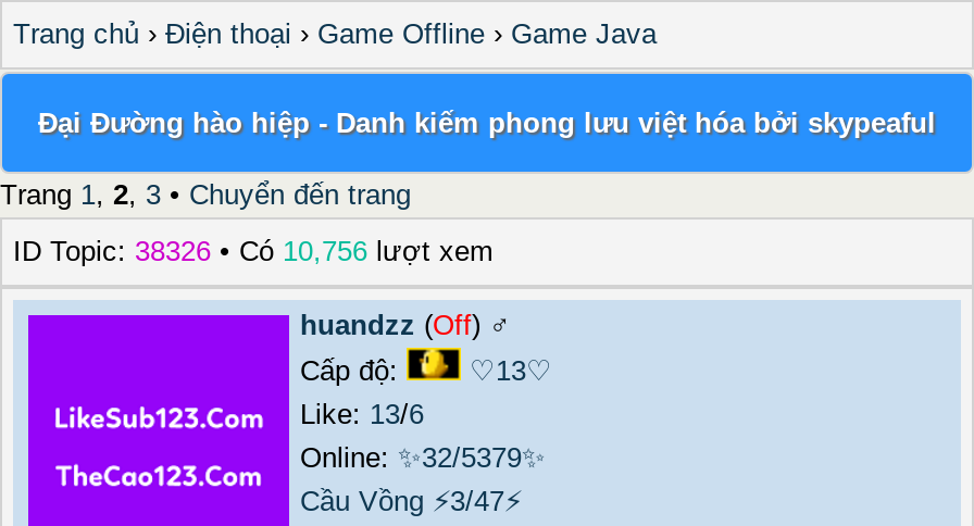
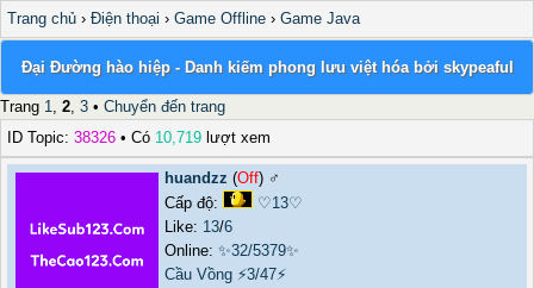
- ID Topic: 38326 • Có 10,756 lượt xem
+ ID Topic: 38326 • Có 10,719 lượt xem
